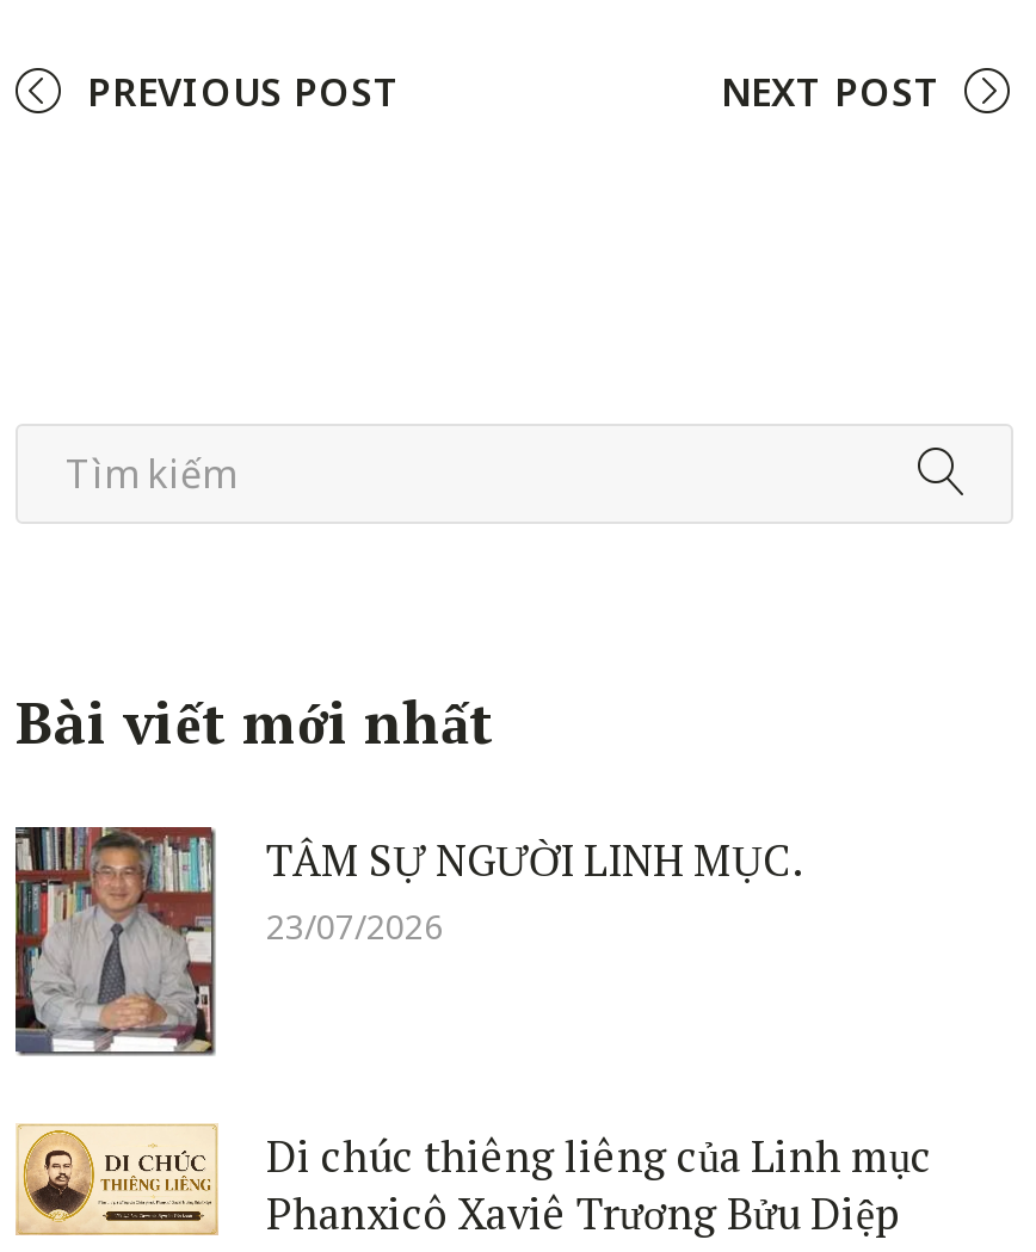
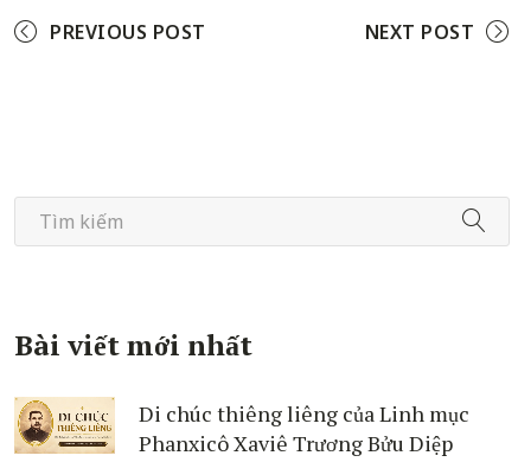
- [image]
- TÂM SỰ NGƯỜI LINH MỤC.
- 23/07/2026
